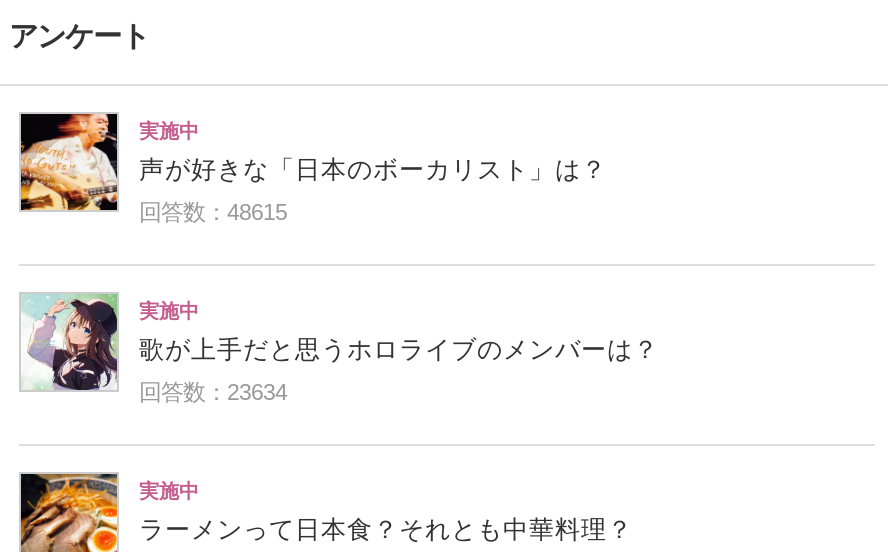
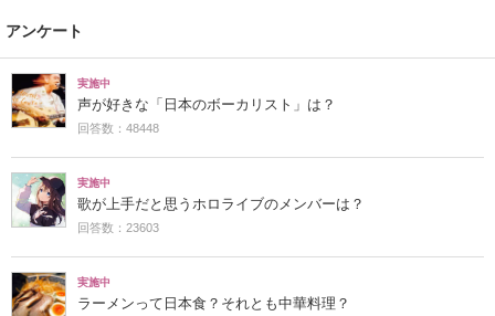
- 回答数：48615
+ 回答数：48448

- 回答数：23634
+ 回答数：23603
